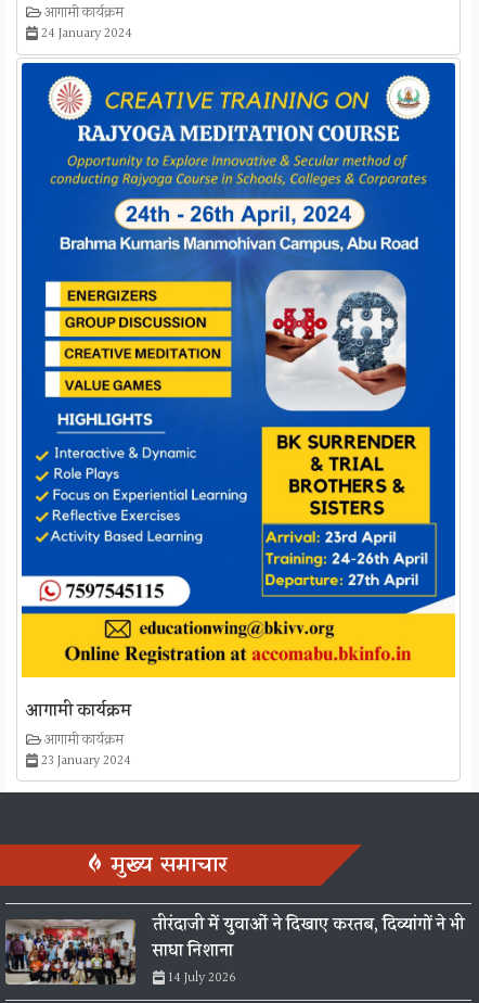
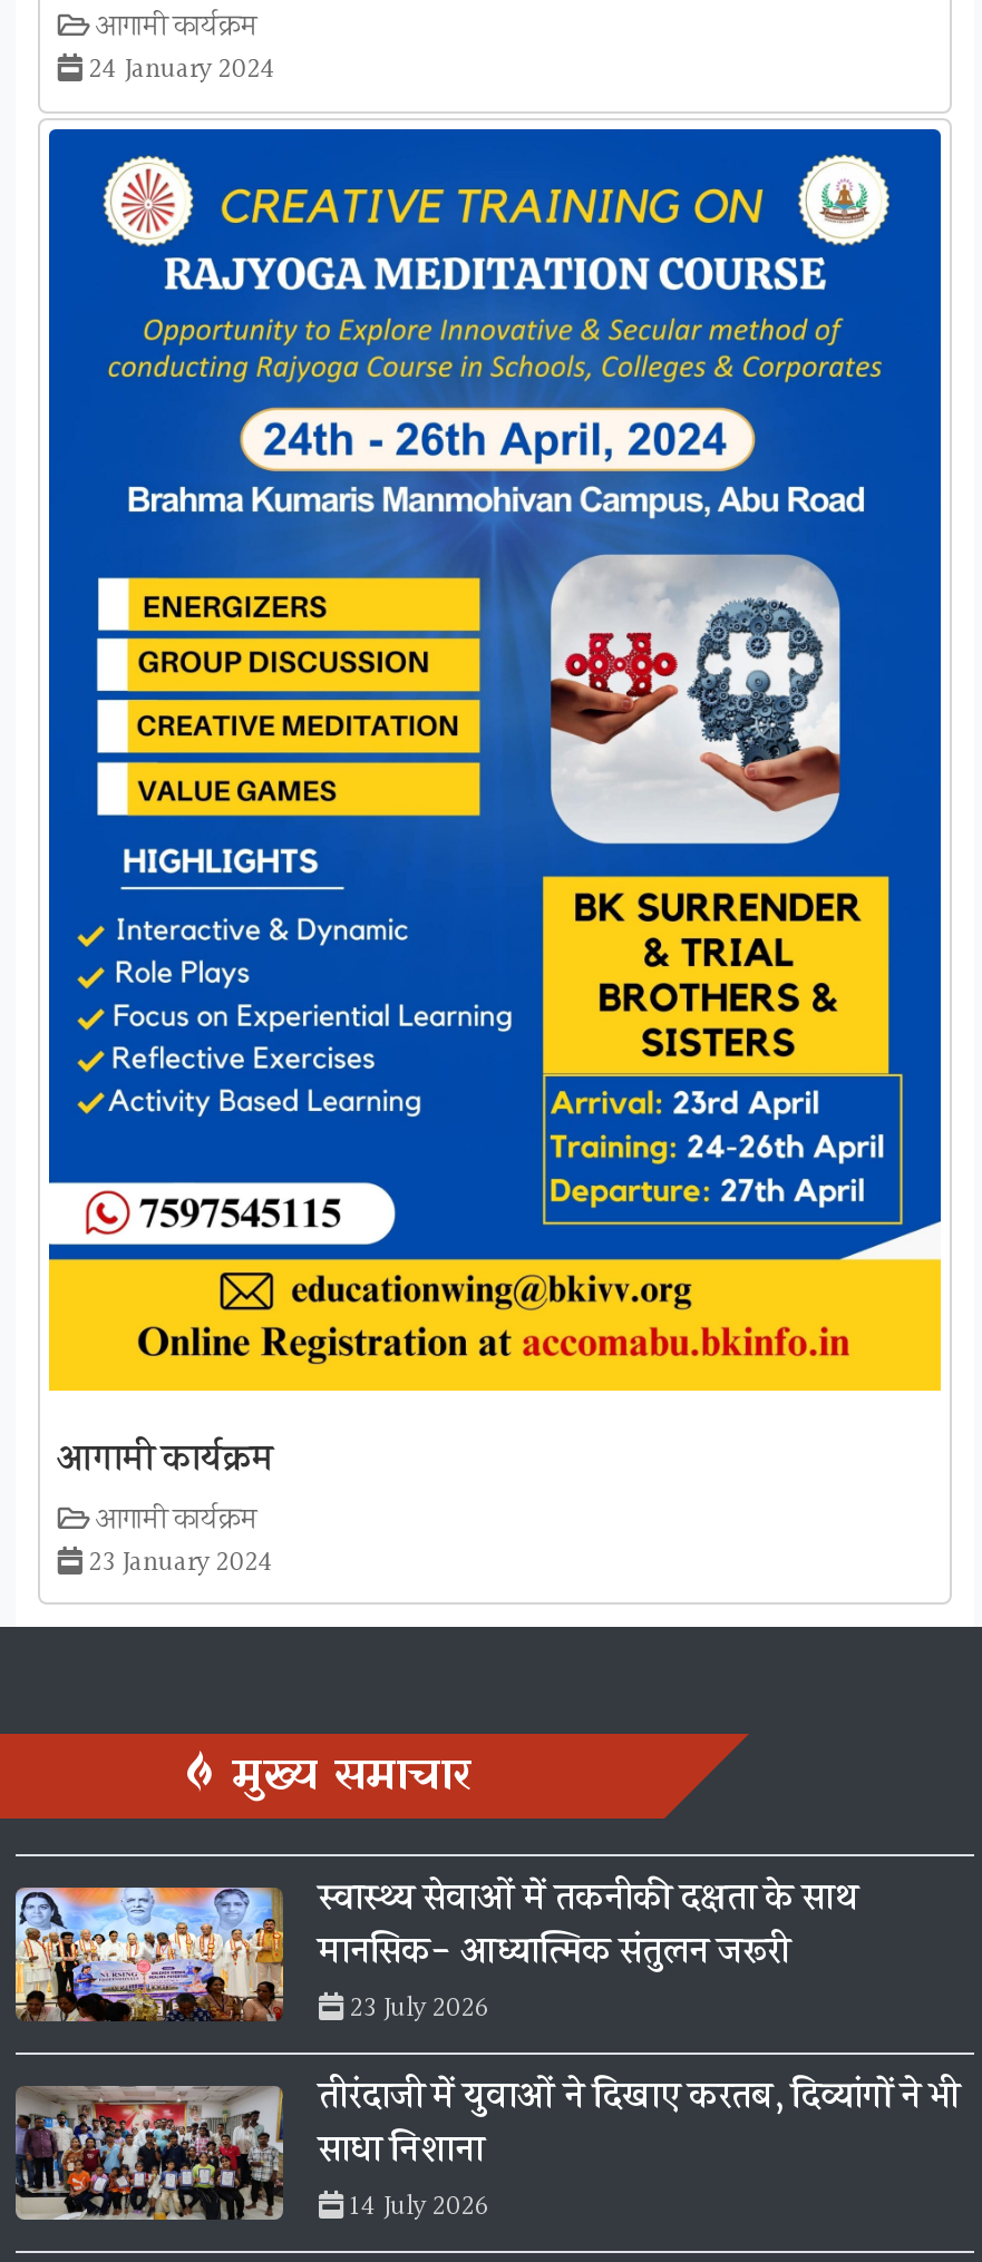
+ [image]
+ स्वास्थ्य सेवाओं में तकनीकी दक्षता के साथ
+ मानसिक- आध्यात्मिक संतुलन जरूरी
+ 23 July 2026
